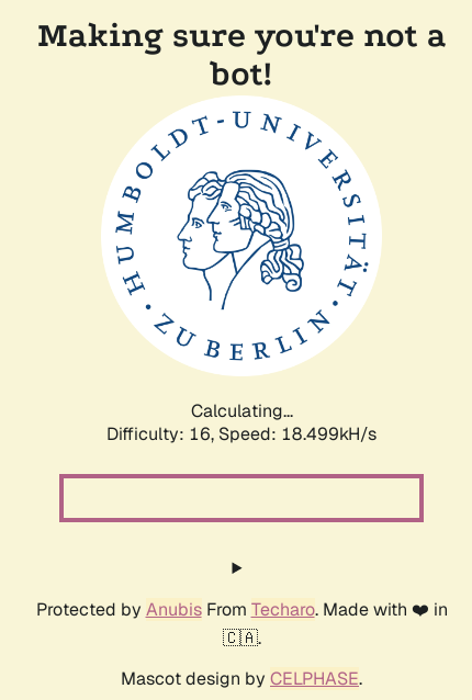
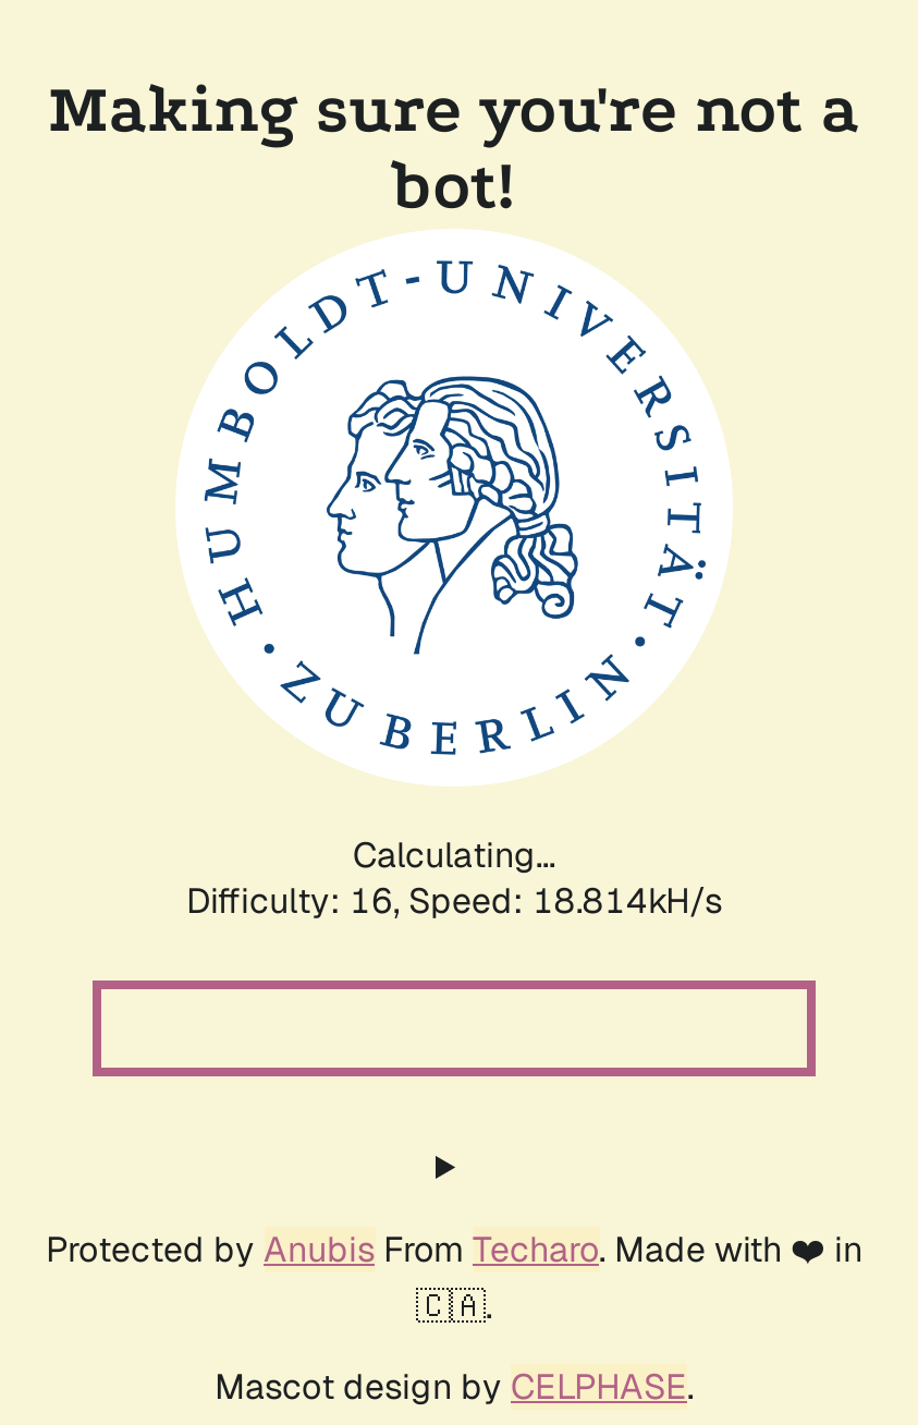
- Difficulty: 16, Speed: 18.499kH/s
+ Difficulty: 16, Speed: 18.814kH/s
